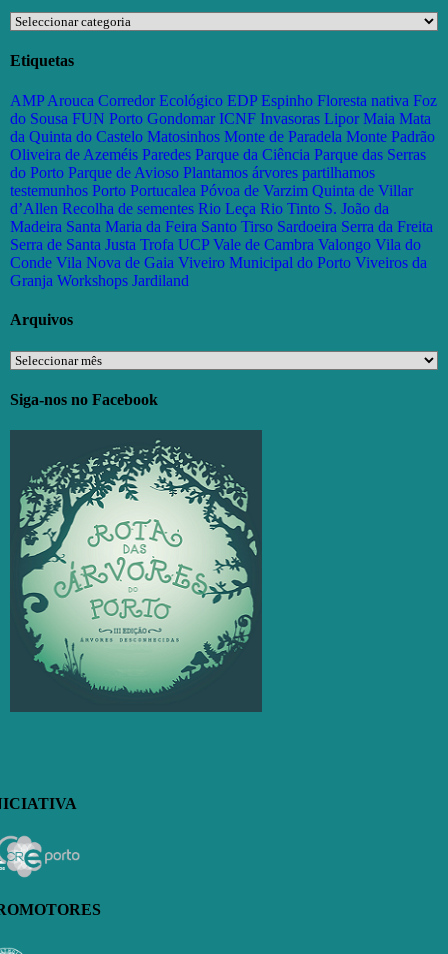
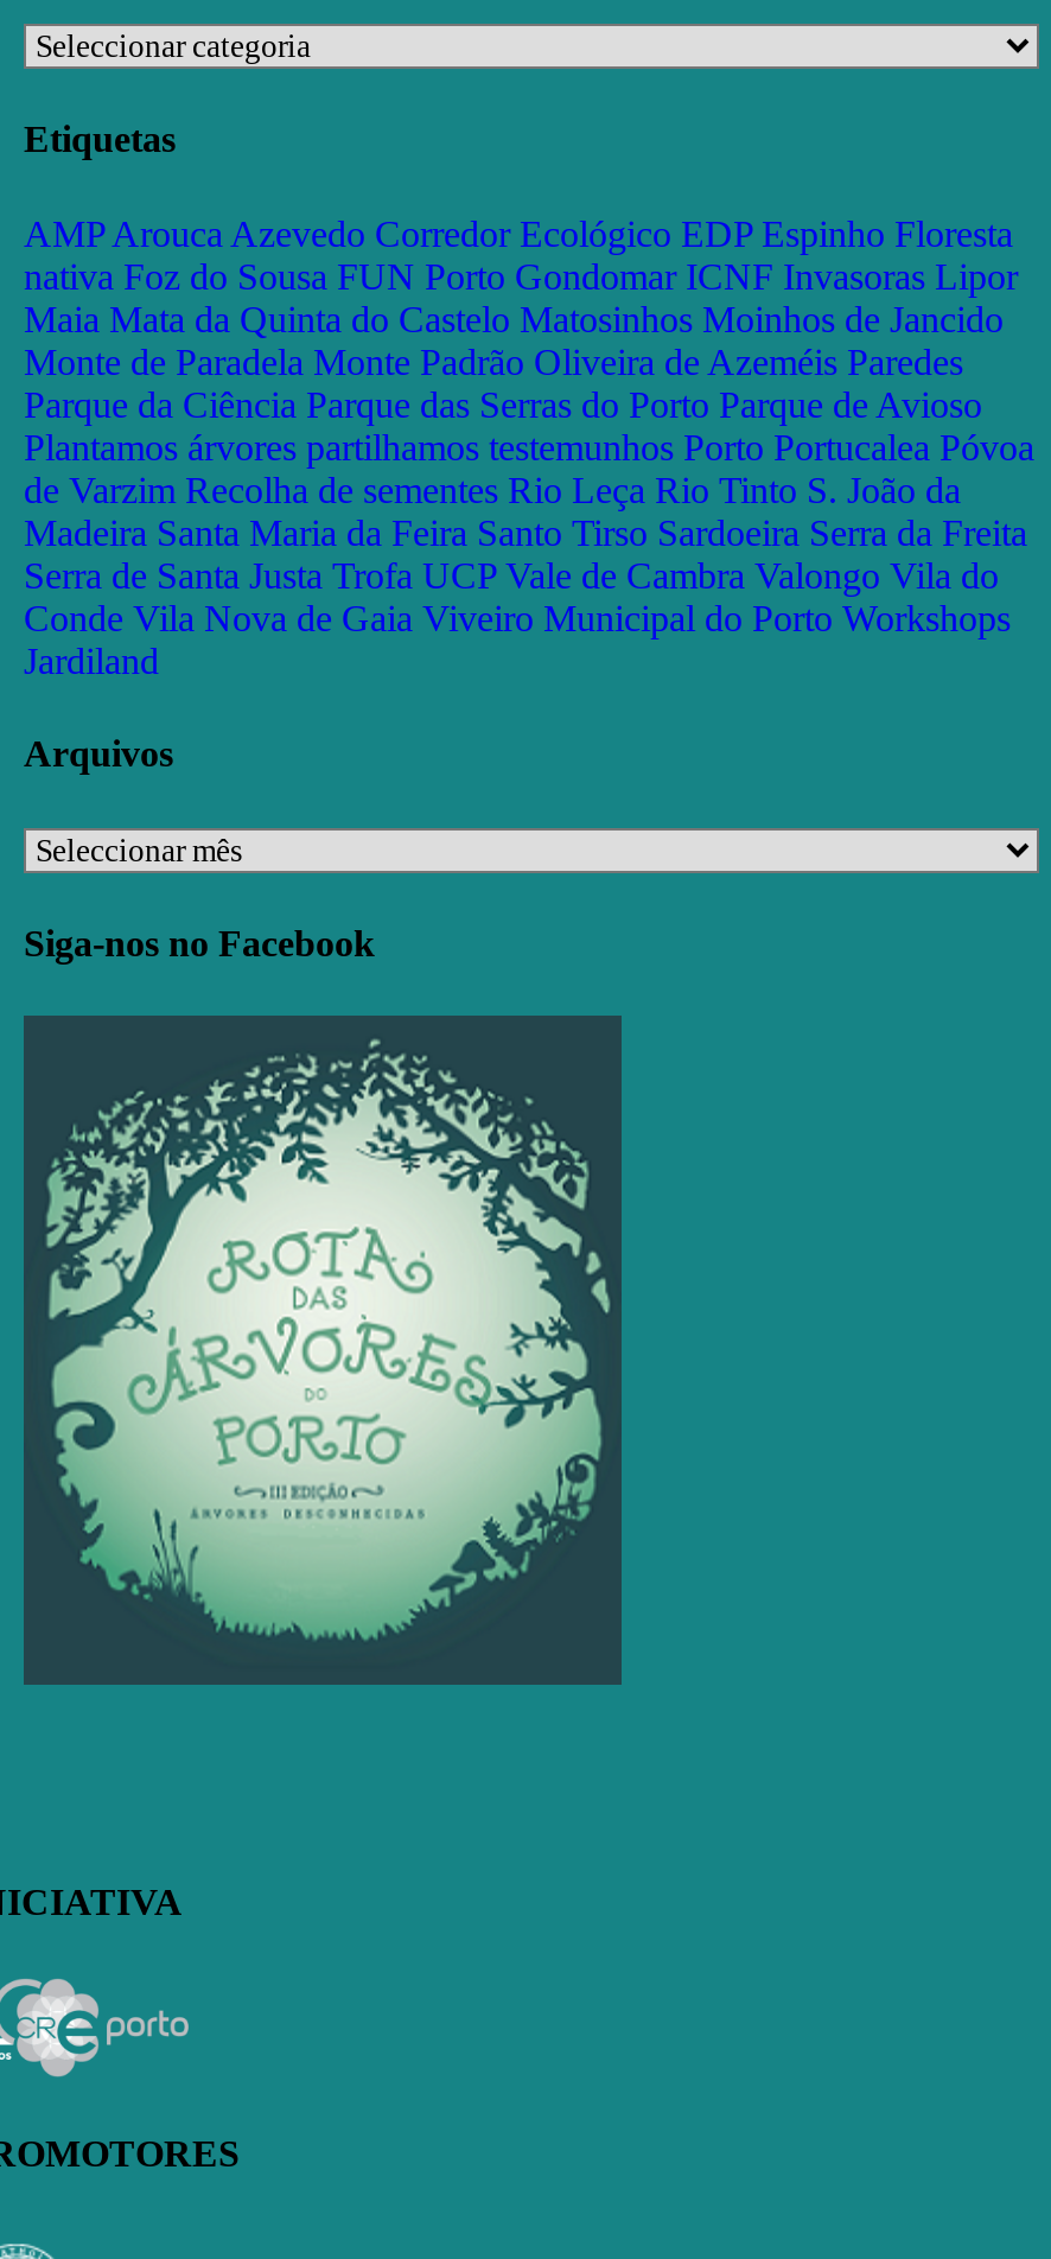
- AMP Arouca Corredor Ecológico EDP Espinho Floresta nativa Foz
- do Sousa FUN Porto Gondomar ICNF Invasoras Lipor Maia Mata
- da Quinta do Castelo Matosinhos Monte de Paradela Monte Padrão
- Oliveira de Azeméis Paredes Parque da Ciência Parque das Serras
- do Porto Parque de Avioso Plantamos árvores partilhamos
- testemunhos Porto Portucalea Póvoa de Varzim Quinta de Villar
- d’Allen Recolha de sementes Rio Leça Rio Tinto S. João da
+ AMP Arouca Azevedo Corredor Ecológico EDP Espinho Floresta
+ nativa Foz do Sousa FUN Porto Gondomar ICNF Invasoras Lipor
+ Maia Mata da Quinta do Castelo Matosinhos Moinhos de Jancido
+ Monte de Paradela Monte Padrão Oliveira de Azeméis Paredes
+ Parque da Ciência Parque das Serras do Porto Parque de Avioso
+ Plantamos árvores partilhamos testemunhos Porto Portucalea Póvoa
+ de Varzim Recolha de sementes Rio Leça Rio Tinto S. João da

- Conde Vila Nova de Gaia Viveiro Municipal do Porto Viveiros da
- Granja Workshops Jardiland
+ Conde Vila Nova de Gaia Viveiro Municipal do Porto Workshops
+ Jardiland
